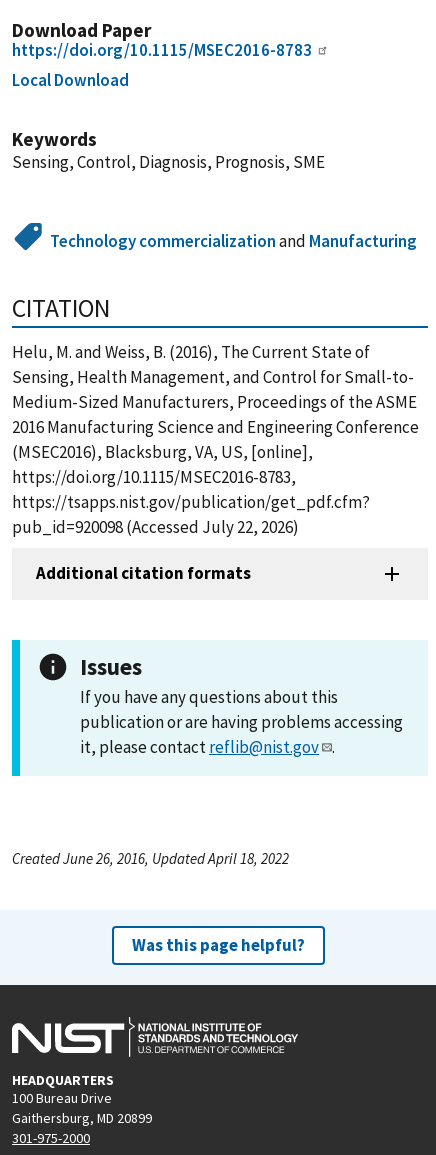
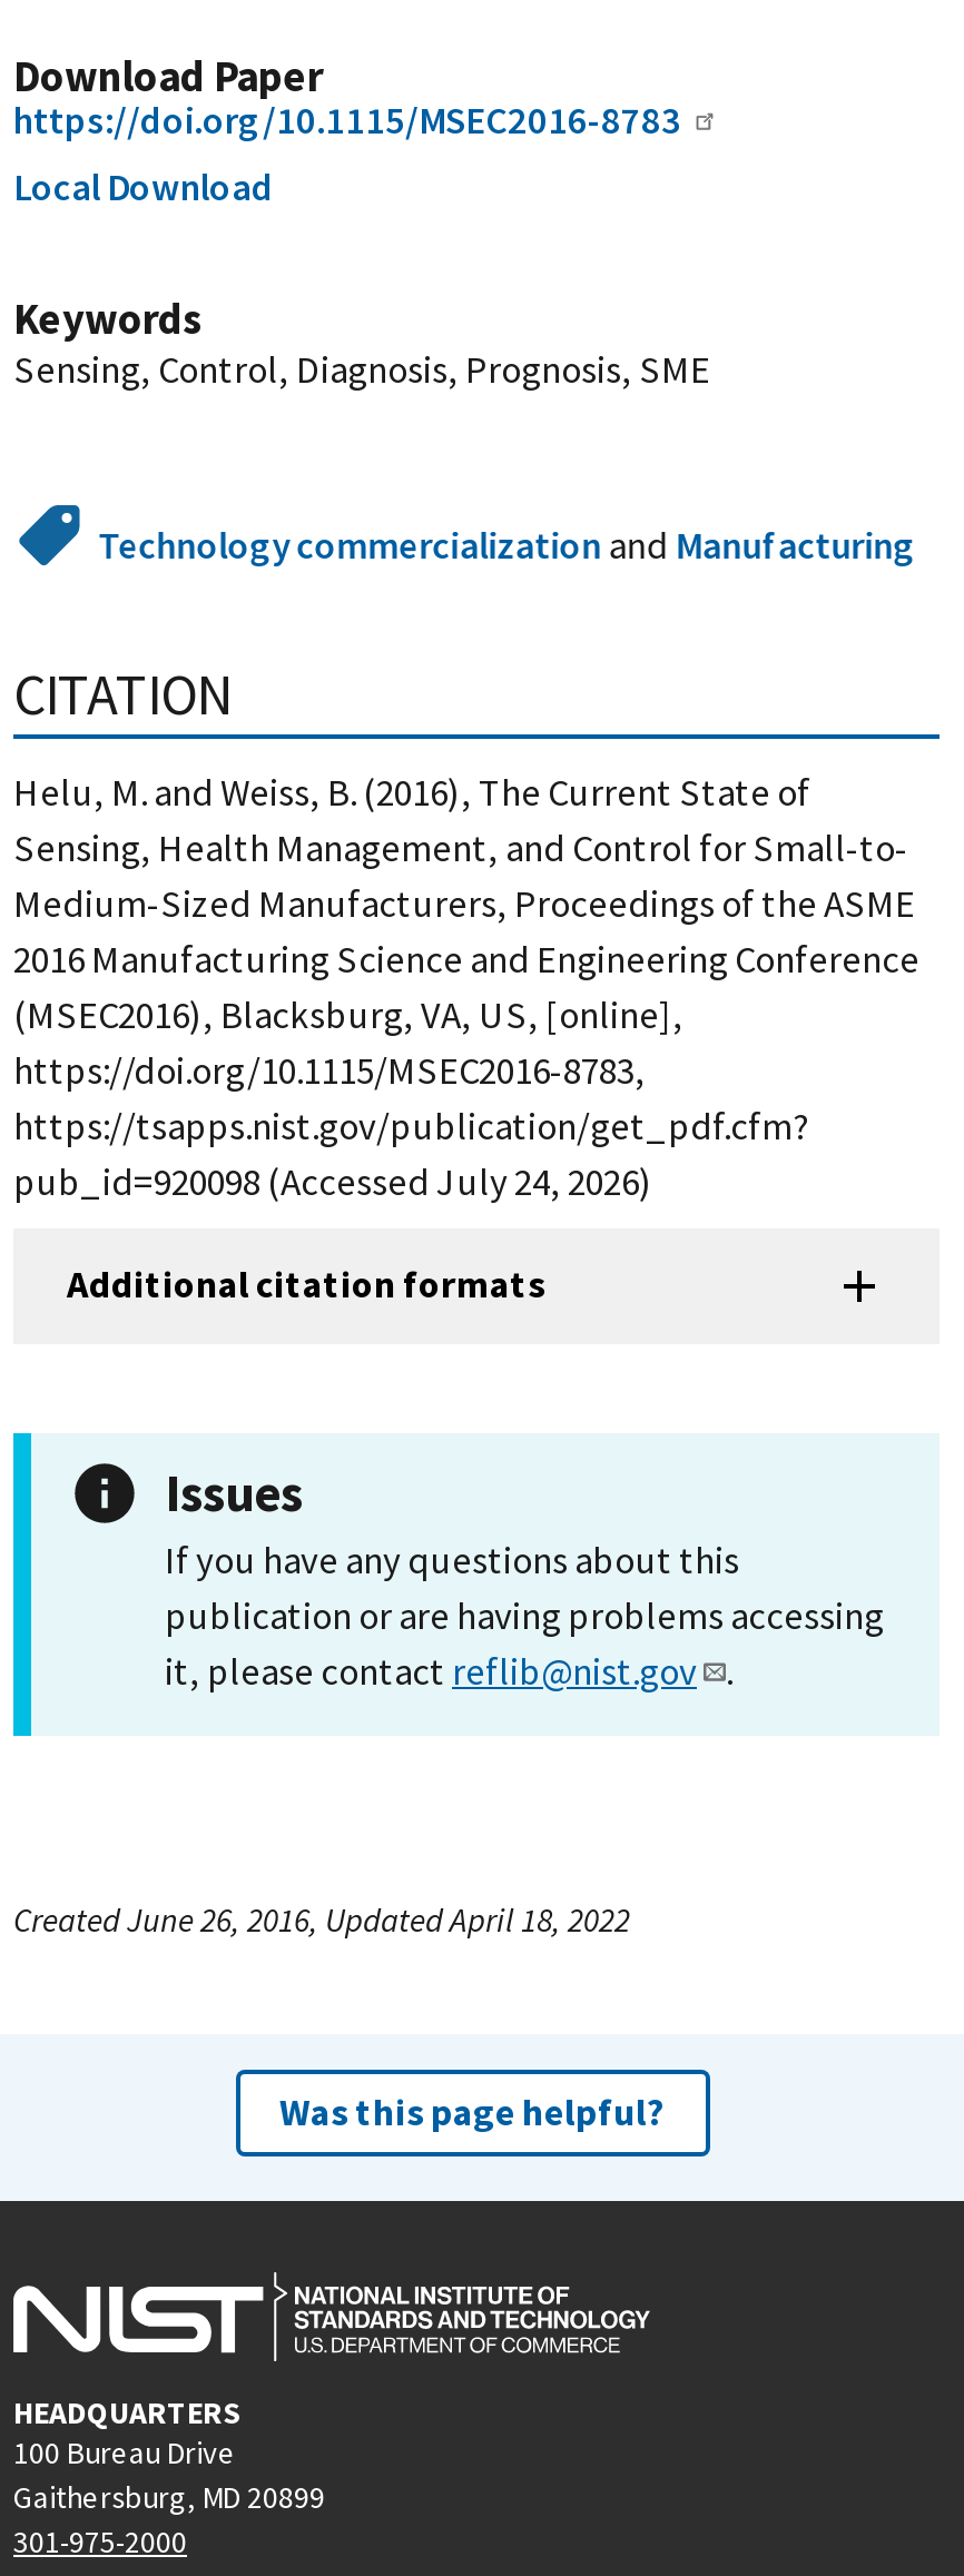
- pub_id=920098 (Accessed July 22, 2026)
+ pub_id=920098 (Accessed July 24, 2026)
